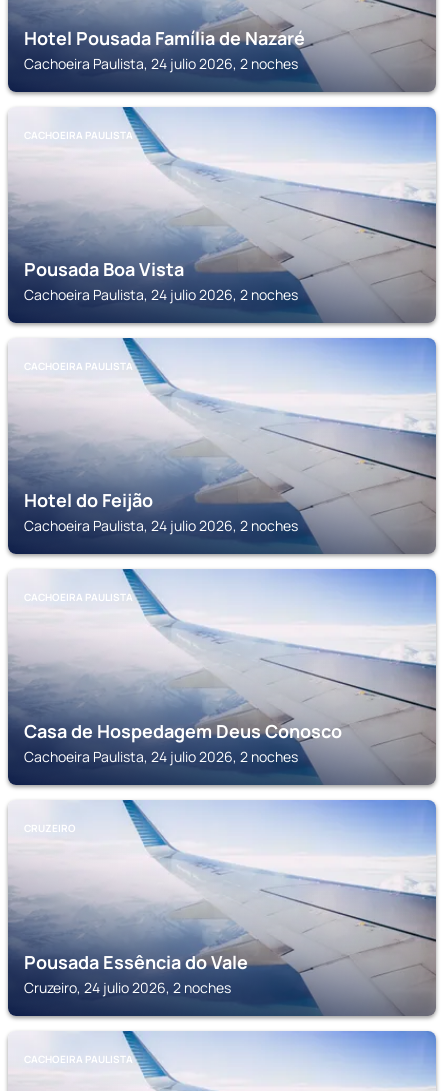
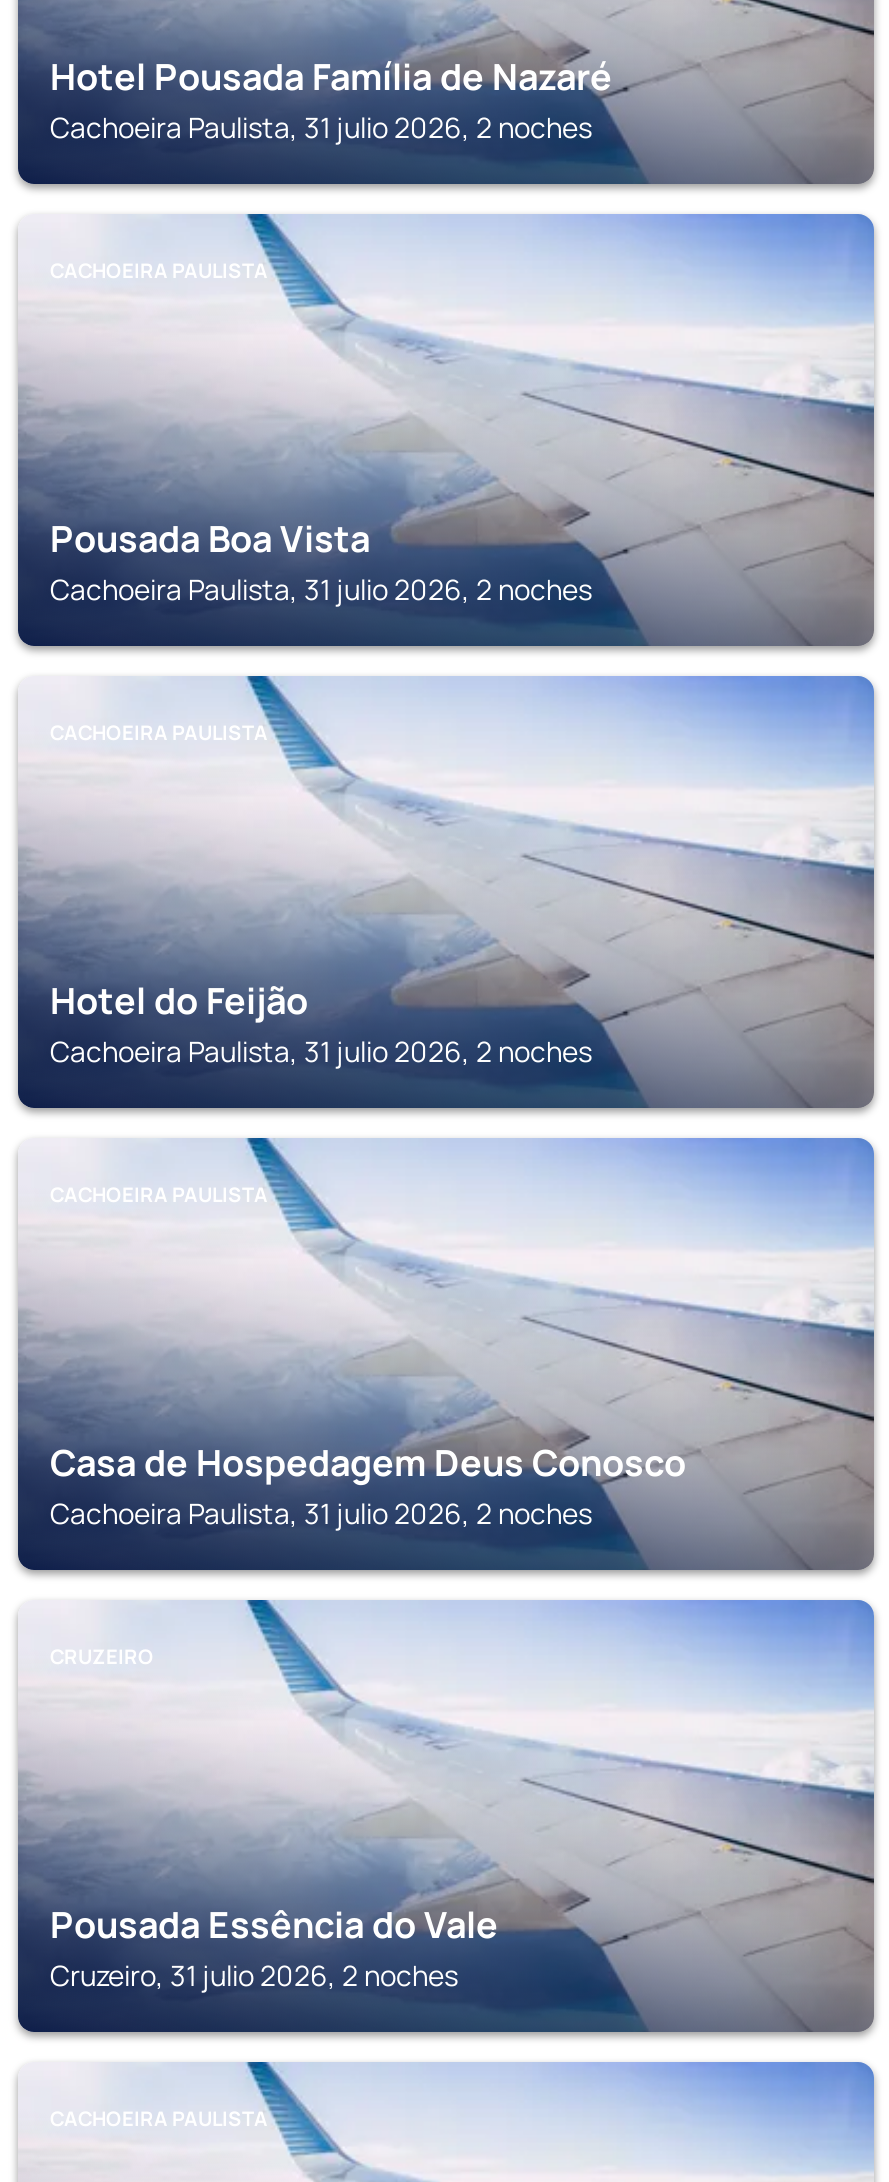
- Cachoeira Paulista, 24 julio 2026, 2 noches
+ Cachoeira Paulista, 31 julio 2026, 2 noches

- Cachoeira Paulista, 24 julio 2026, 2 noches
+ Cachoeira Paulista, 31 julio 2026, 2 noches

- Cachoeira Paulista, 24 julio 2026, 2 noches
+ Cachoeira Paulista, 31 julio 2026, 2 noches

- Cachoeira Paulista, 24 julio 2026, 2 noches
+ Cachoeira Paulista, 31 julio 2026, 2 noches

- Cruzeiro, 24 julio 2026, 2 noches
+ Cruzeiro, 31 julio 2026, 2 noches
